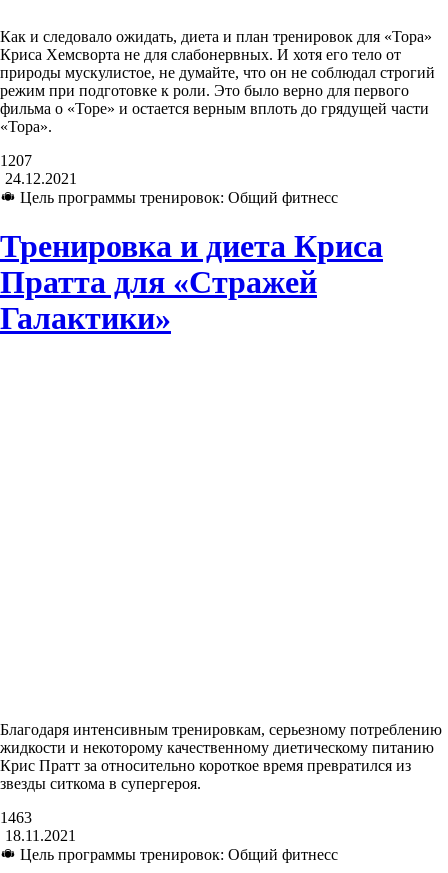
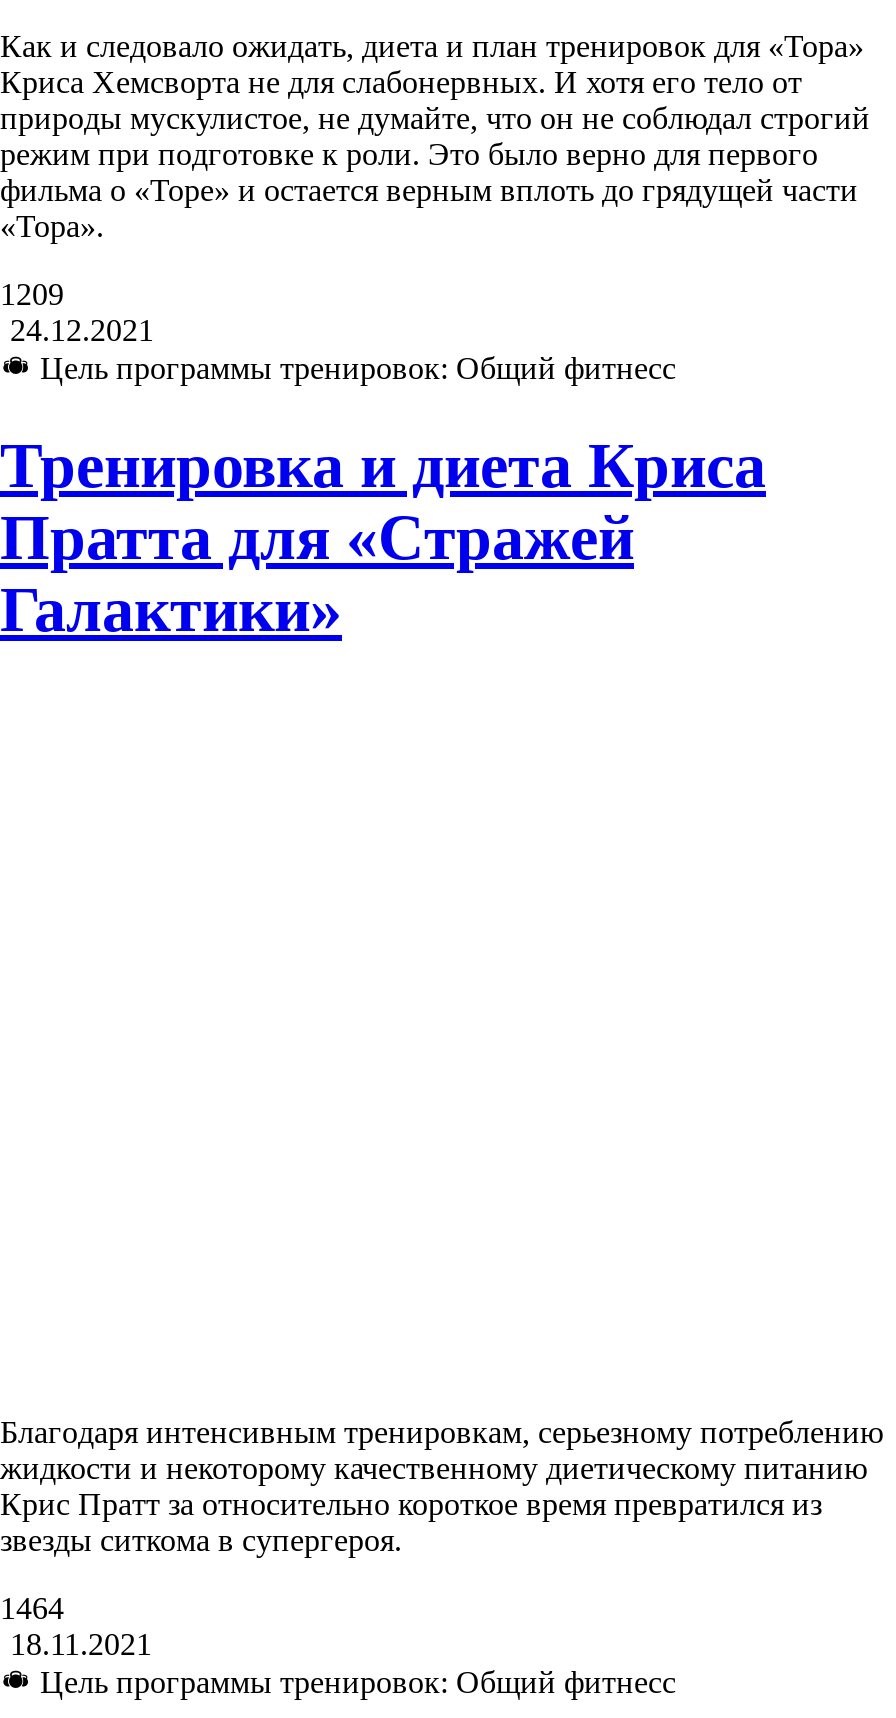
- 1207
+ 1209

- 1463
+ 1464
